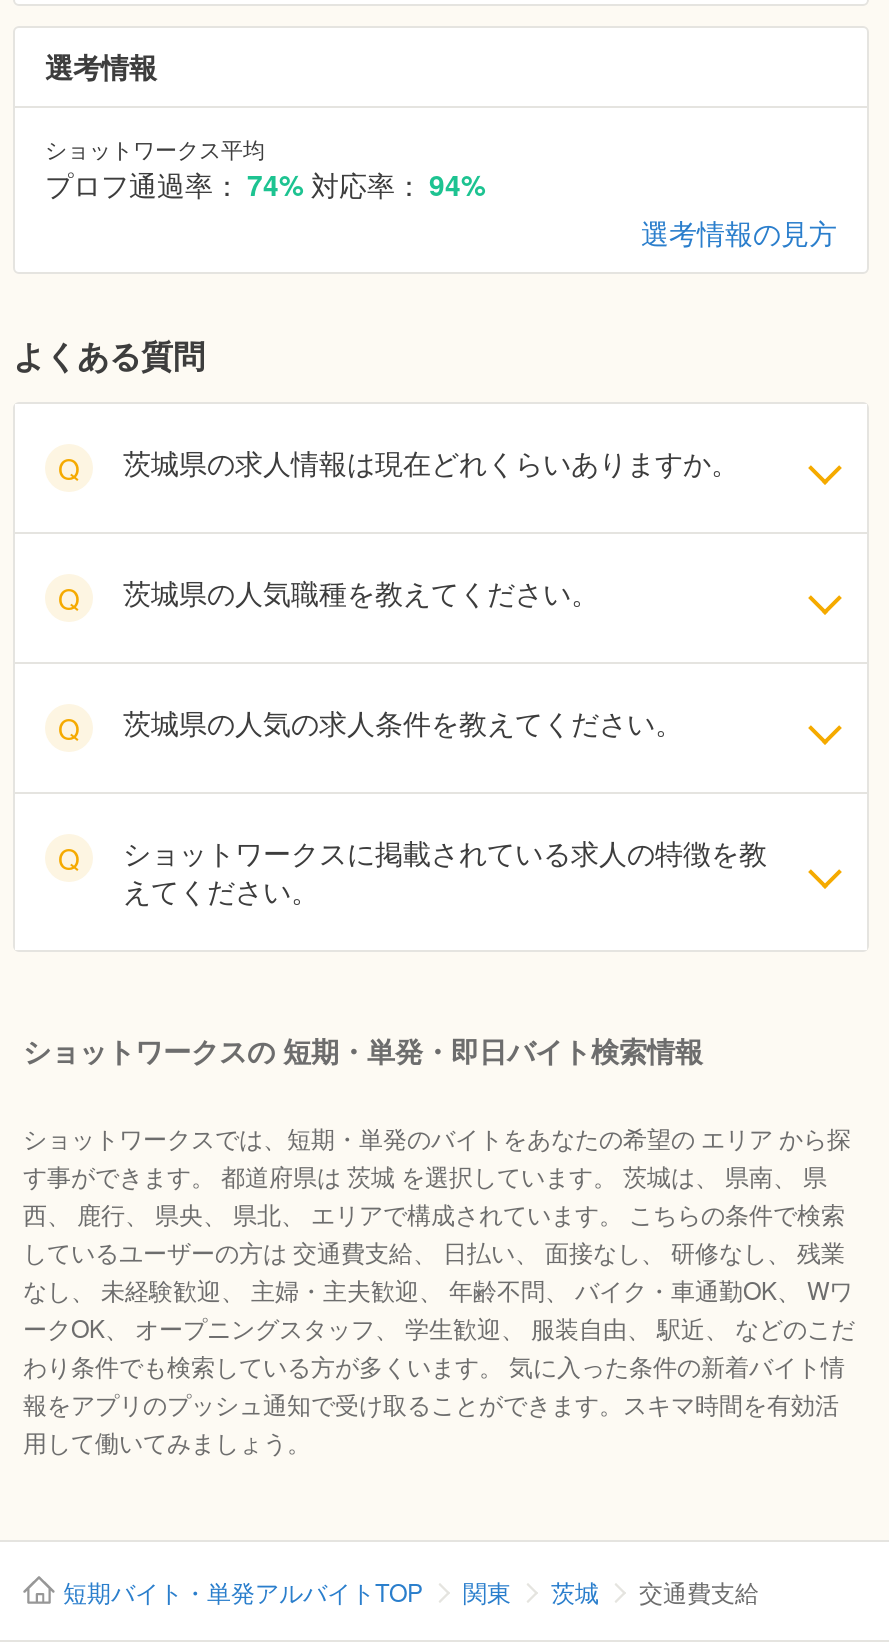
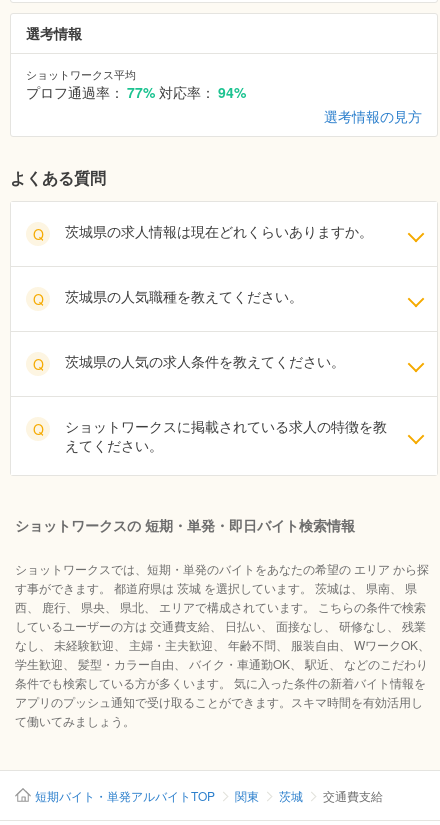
- プロフ通過率： 74%対応率： 94%
+ プロフ通過率： 77%対応率： 94%

- なし、 未経験歓迎、 主婦・主夫歓迎、 年齢不問、 バイク・車通勤OK、 Wワ
- ークOK、 オープニングスタッフ、 学生歓迎、 服装自由、 駅近、 などのこだ
- わり条件でも検索している方が多くいます。 気に入った条件の新着バイト情
- 報をアプリのプッシュ通知で受け取ることができます。スキマ時間を有効活
- 用して働いてみましょう。
+ なし、 未経験歓迎、 主婦・主夫歓迎、 年齢不問、 服装自由、 WワークOK、
+ 学生歓迎、 髪型・カラー自由、 バイク・車通勤OK、 駅近、 などのこだわり
+ 条件でも検索している方が多くいます。 気に入った条件の新着バイト情報を
+ アプリのプッシュ通知で受け取ることができます。スキマ時間を有効活用し
+ て働いてみましょう。
